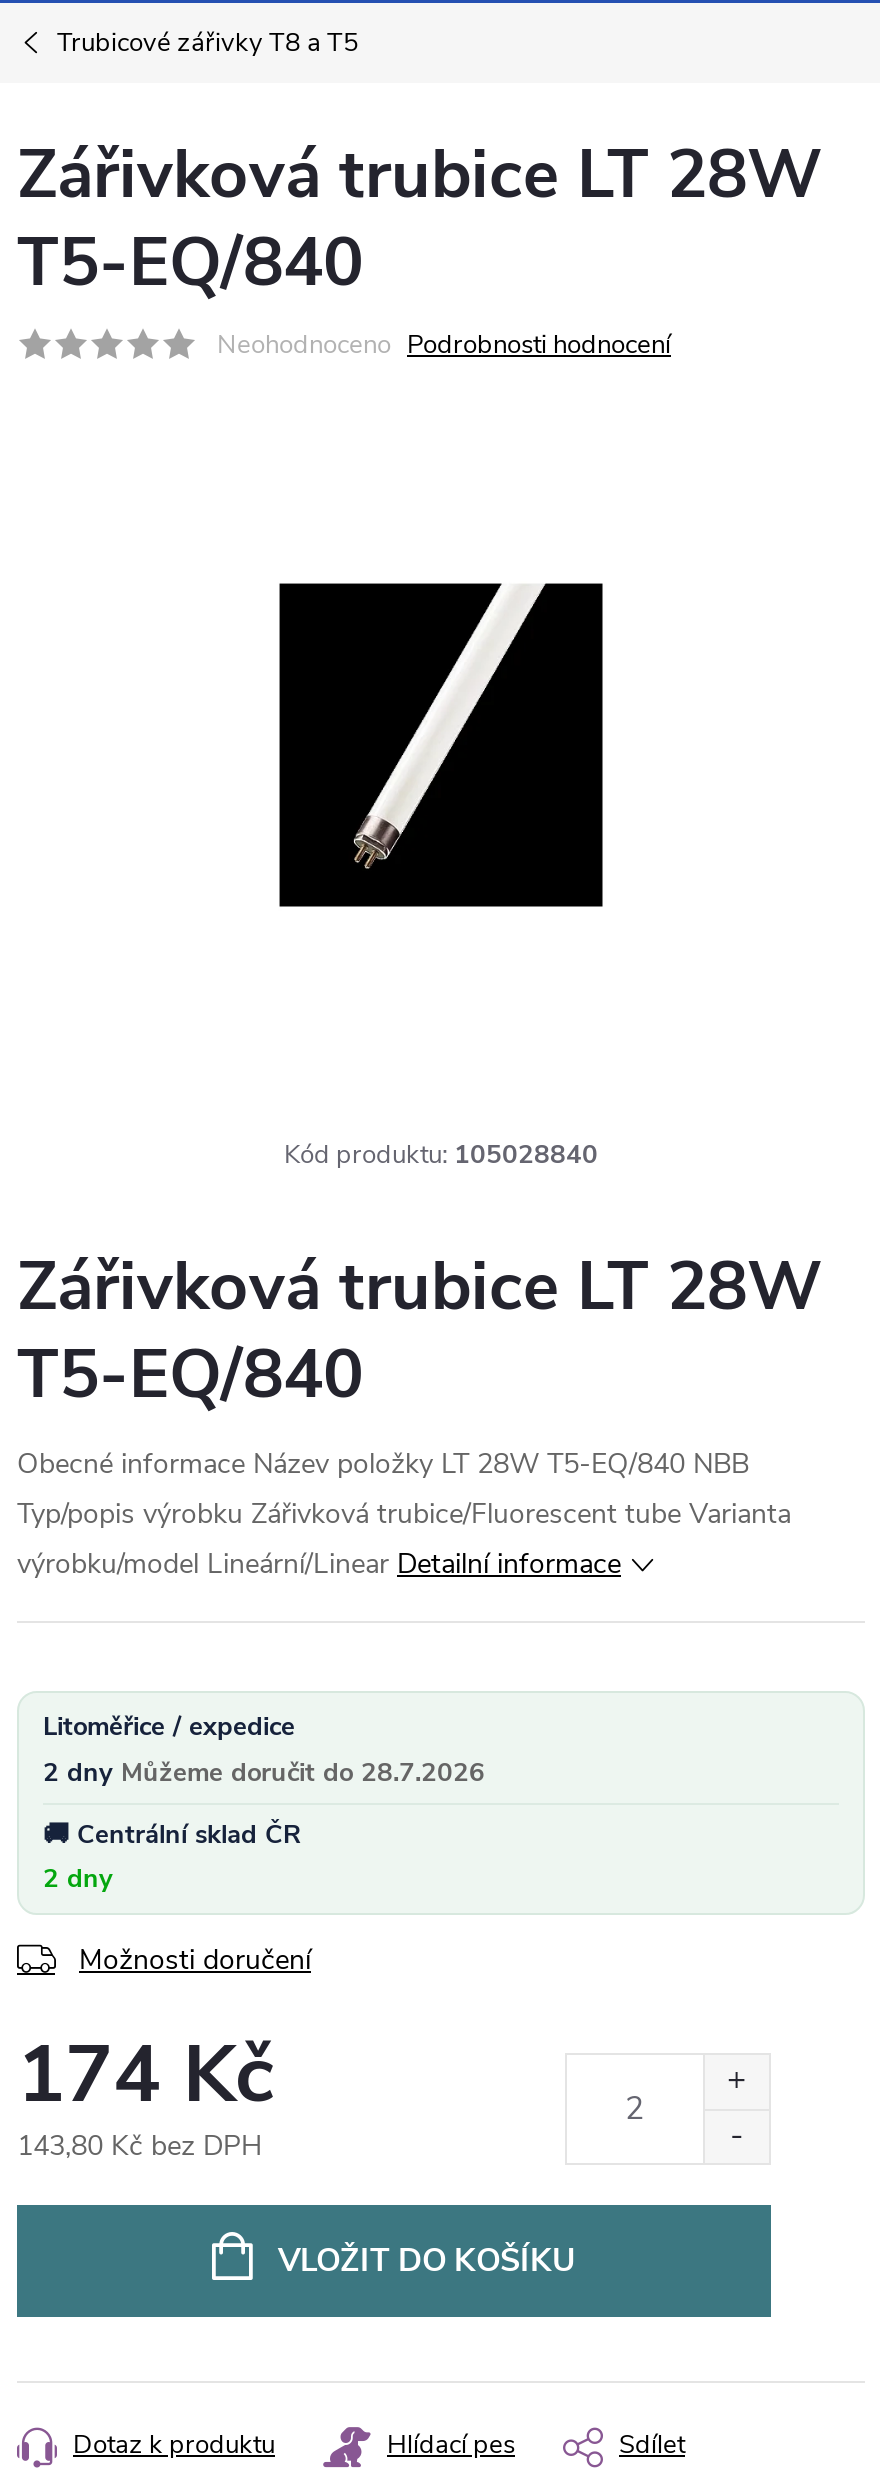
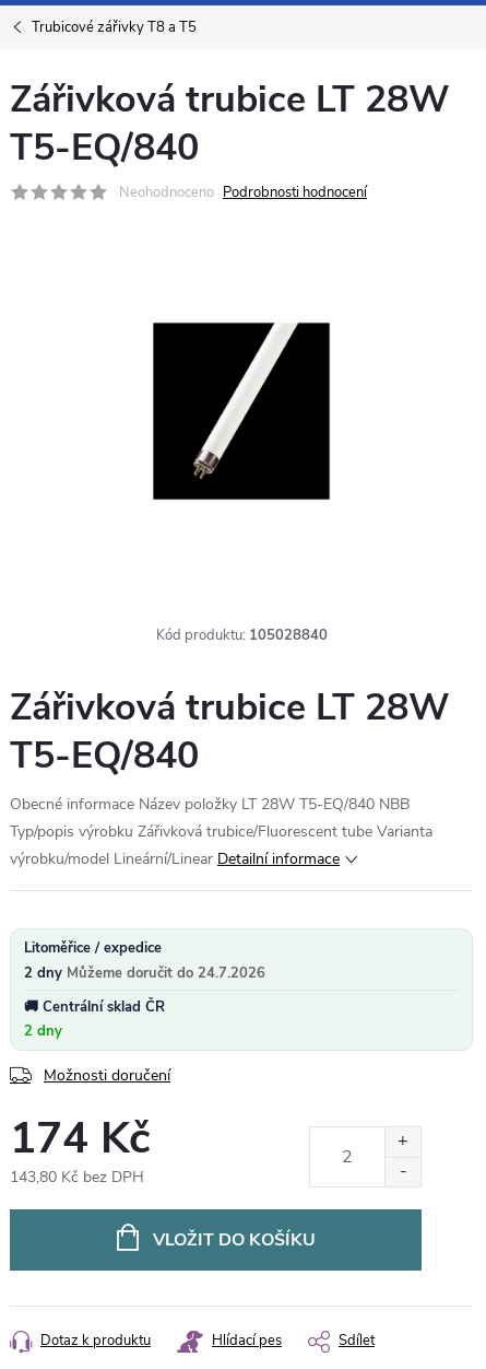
- 28.7.2026
+ 24.7.2026
